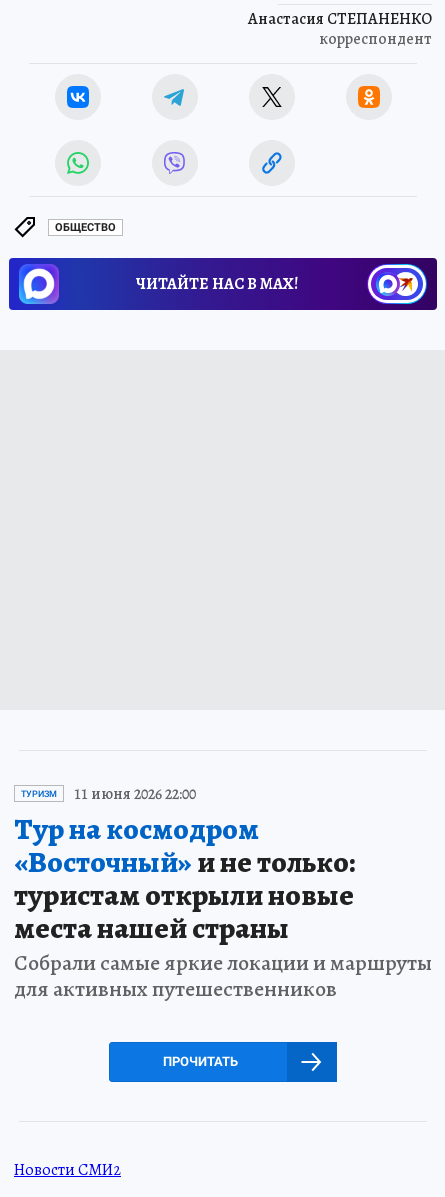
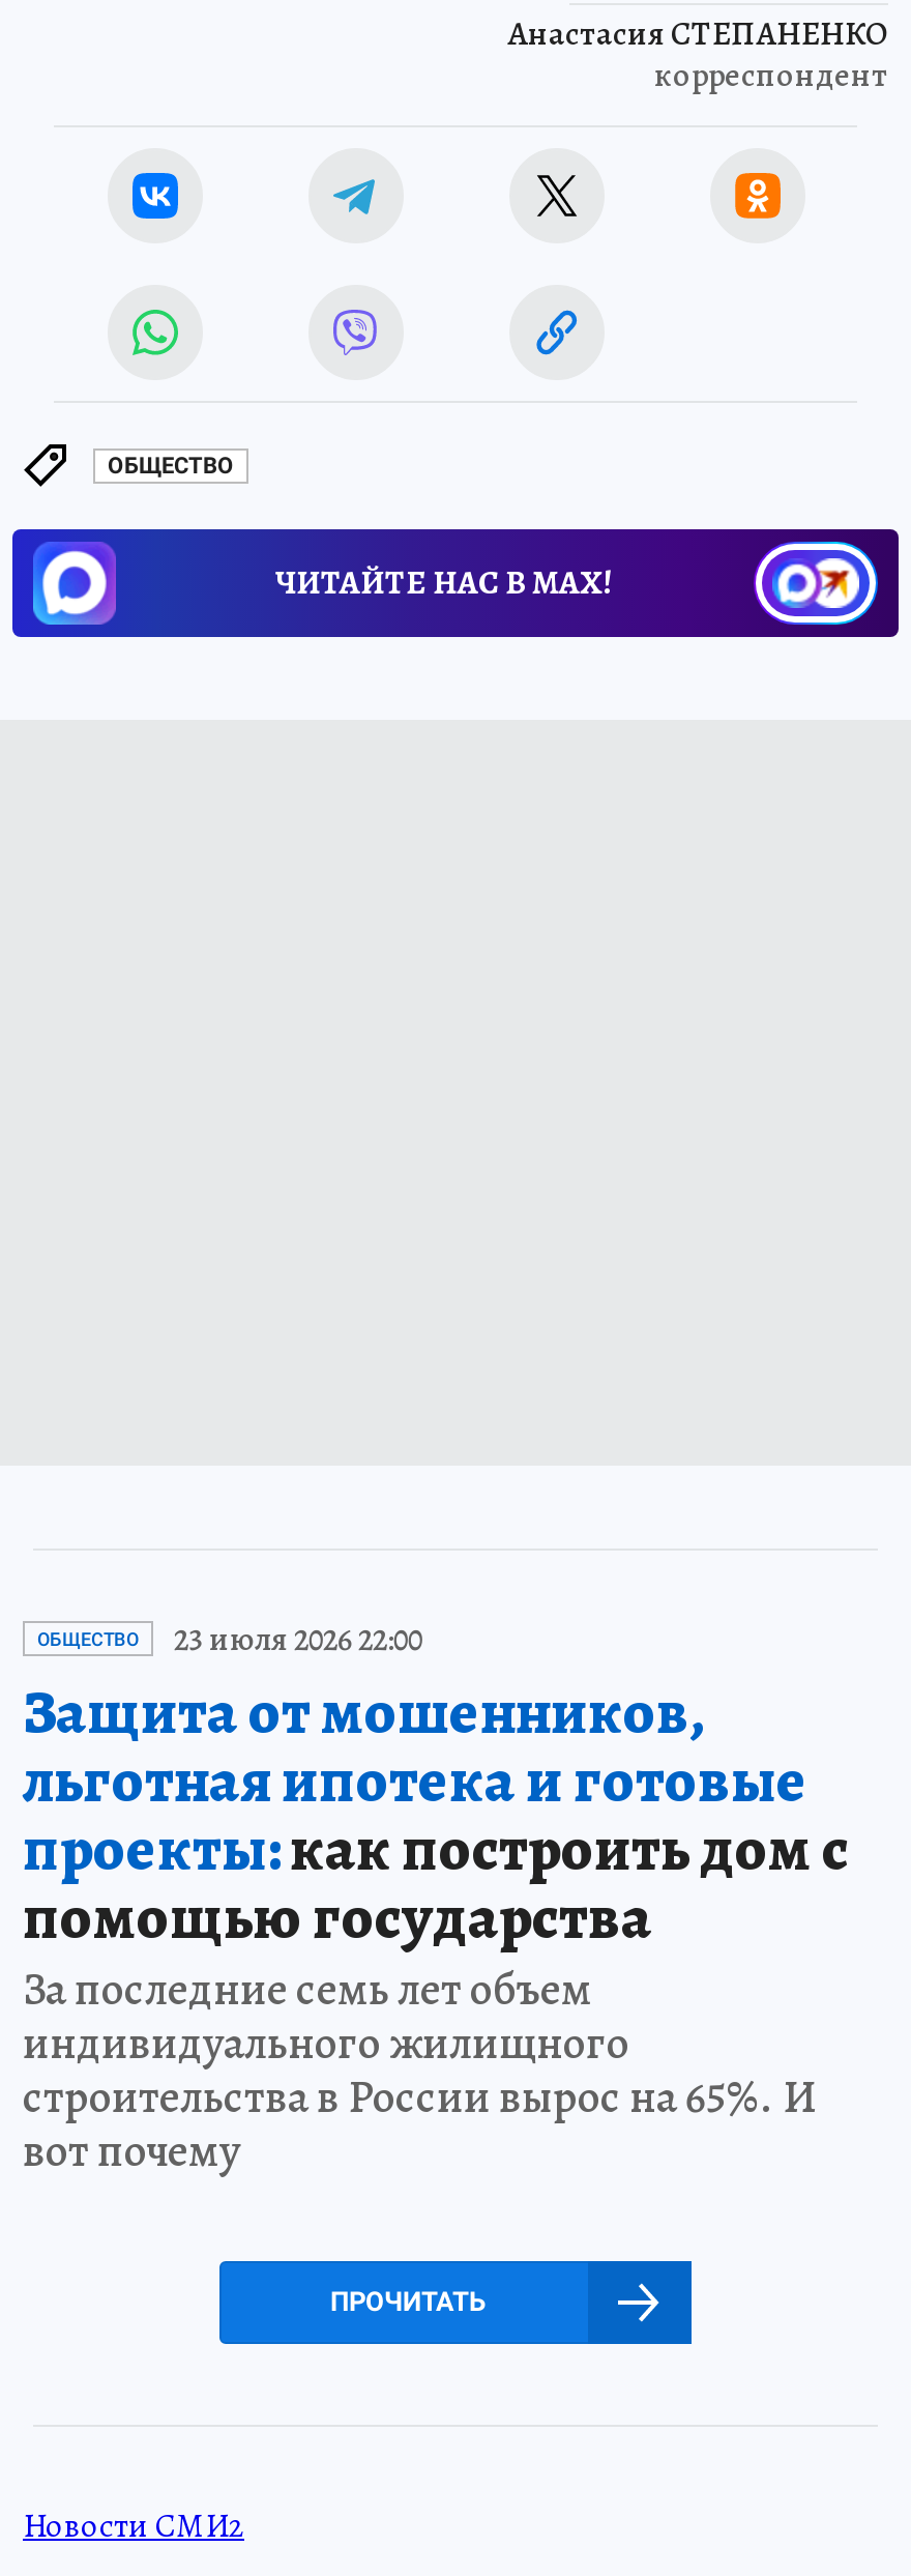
- ТУРИЗМ
- 11 июня 2026 22:00
- Тур на космодром
- «Восточный»и не только:
- туристам открыли новые
- места нашей страны
- Собрали самые яркие локации и маршруты
- для активных путешественников
+ ОБЩЕСТВО
+ 23 июля 2026 22:00
+ Защита от мошенников,
+ льготная ипотека и готовые
+ проекты:как построить дом с
+ помощью государства
+ За последние семь лет объем
+ индивидуального жилищного
+ строительства в России вырос на 65%. И
+ вот почему
